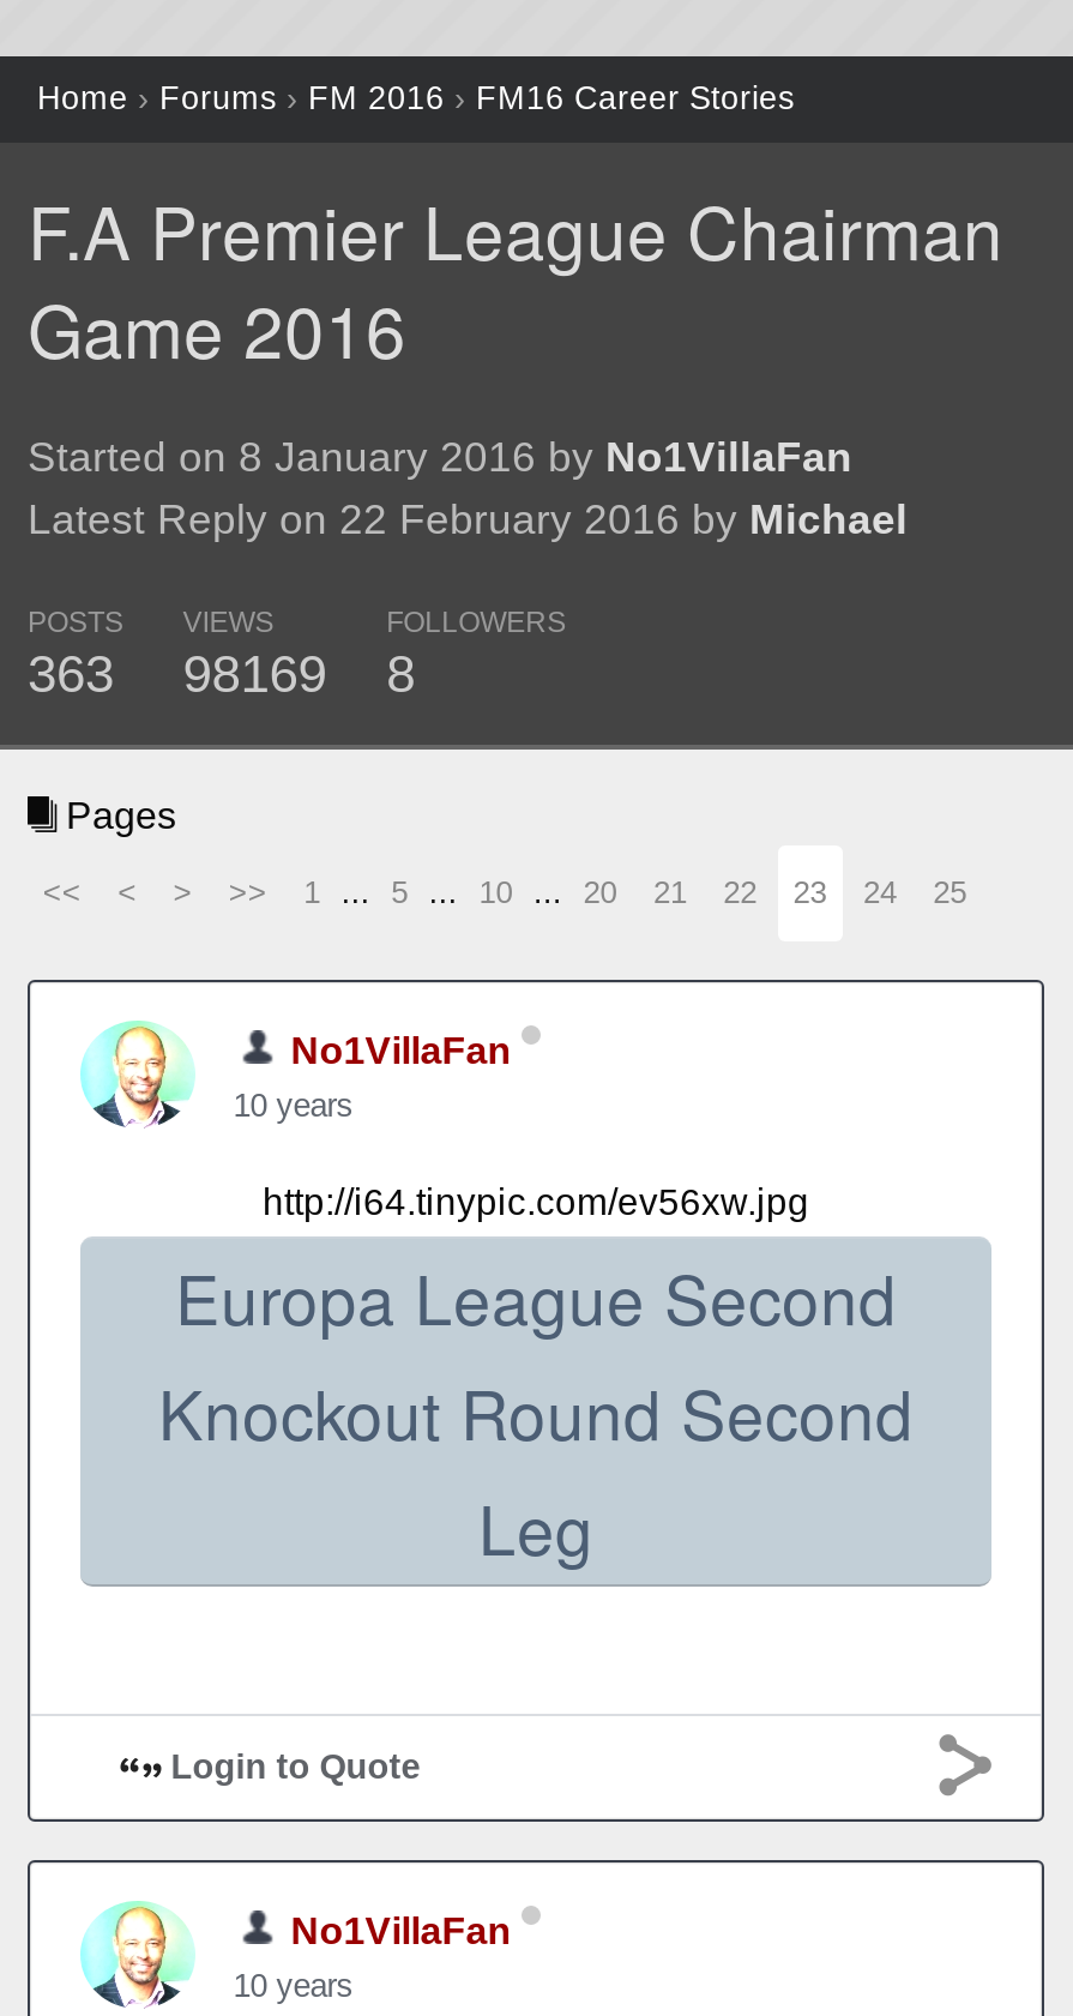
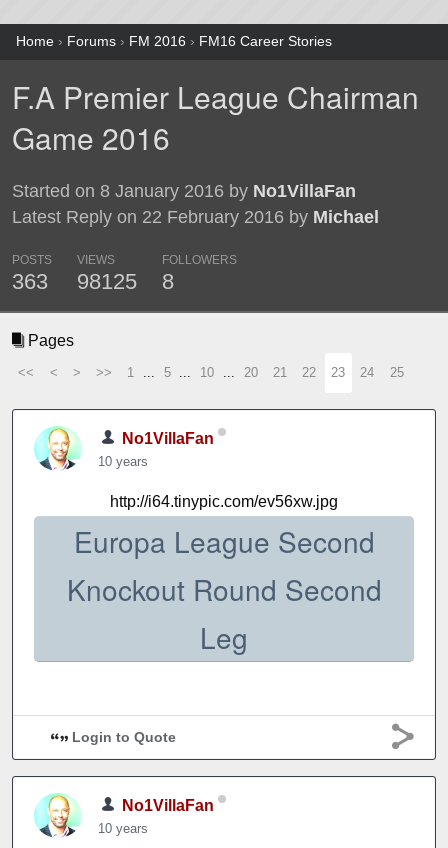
- 363 98169 8
+ 363 98125 8
